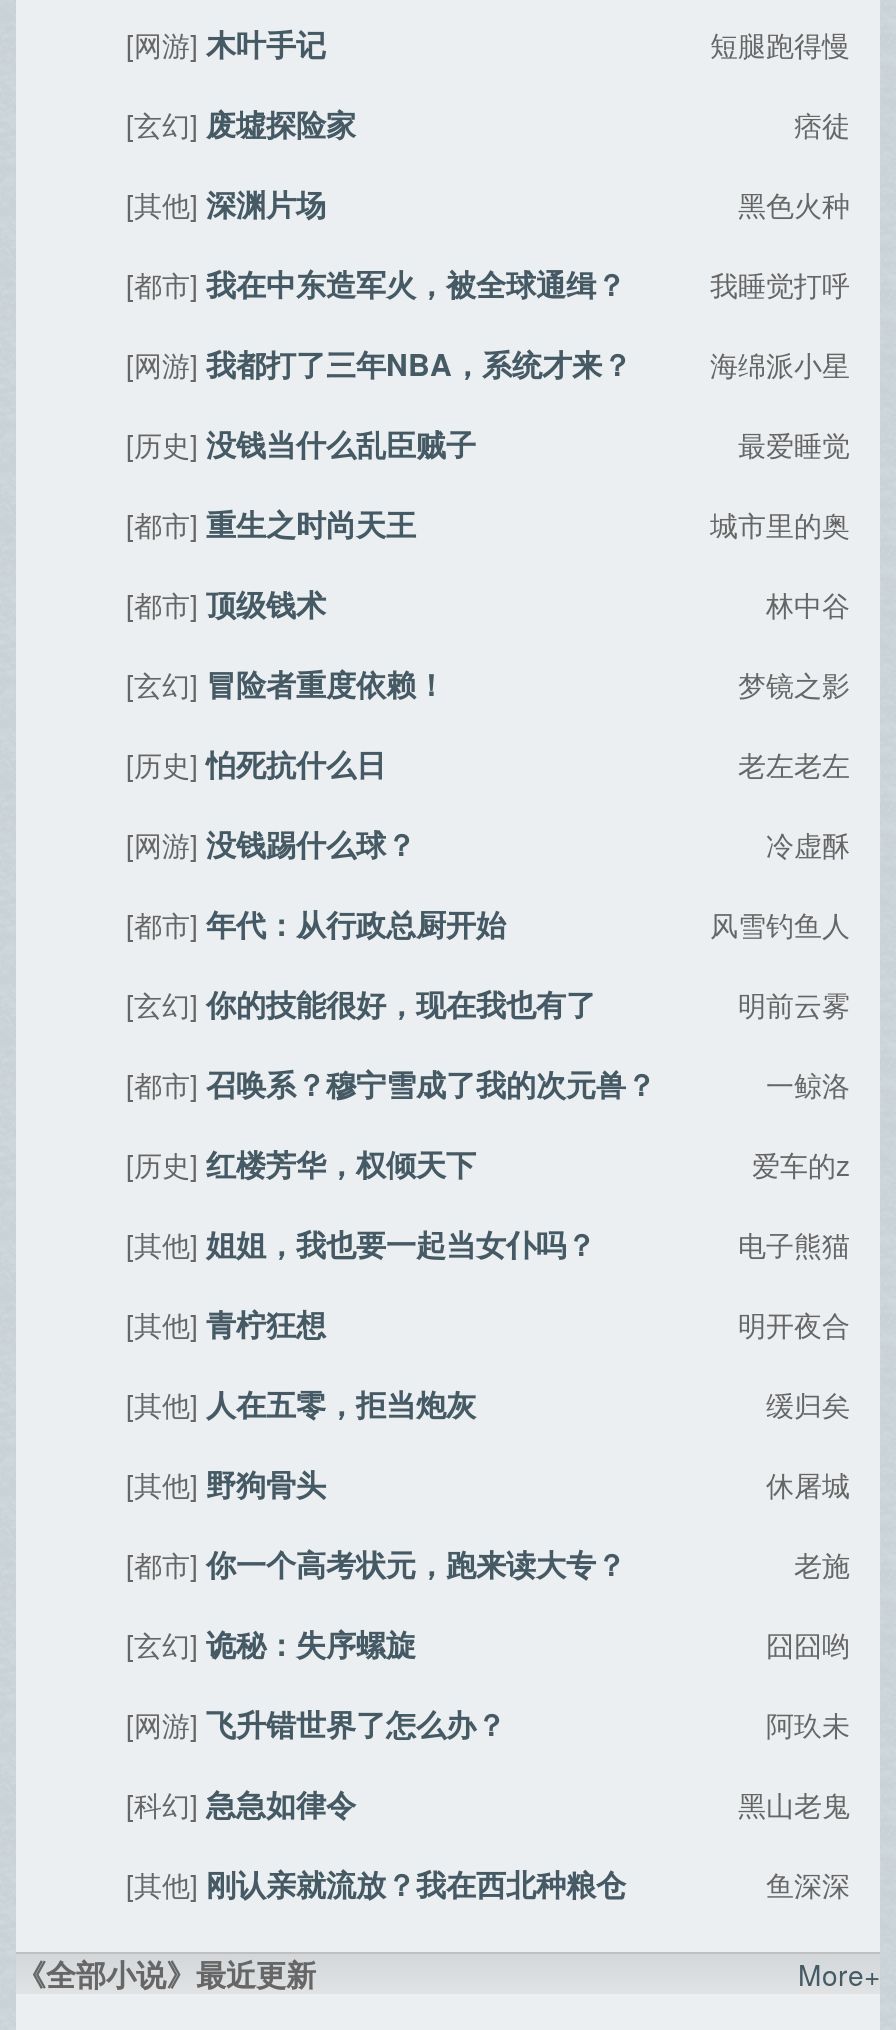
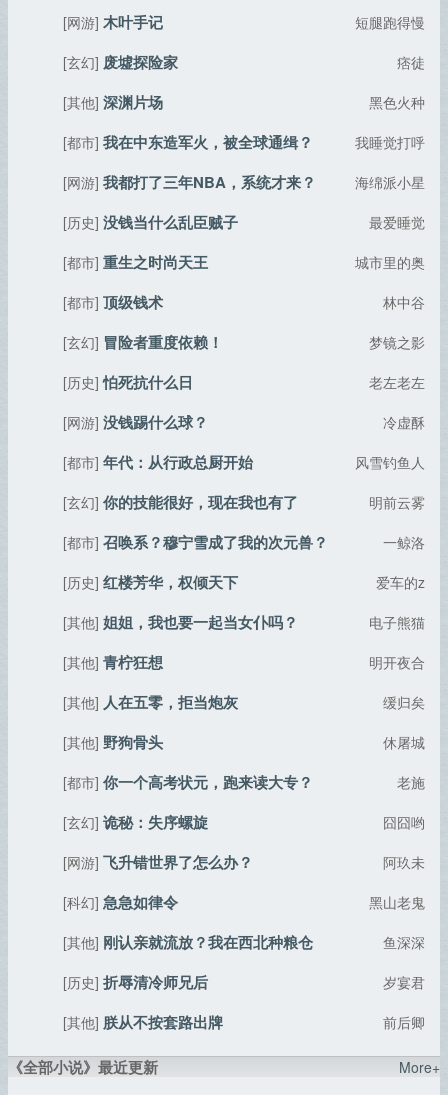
+ [历史]折辱清冷师兄后
+ 岁宴君
+ [其他]朕从不按套路出牌
+ 前后卿
